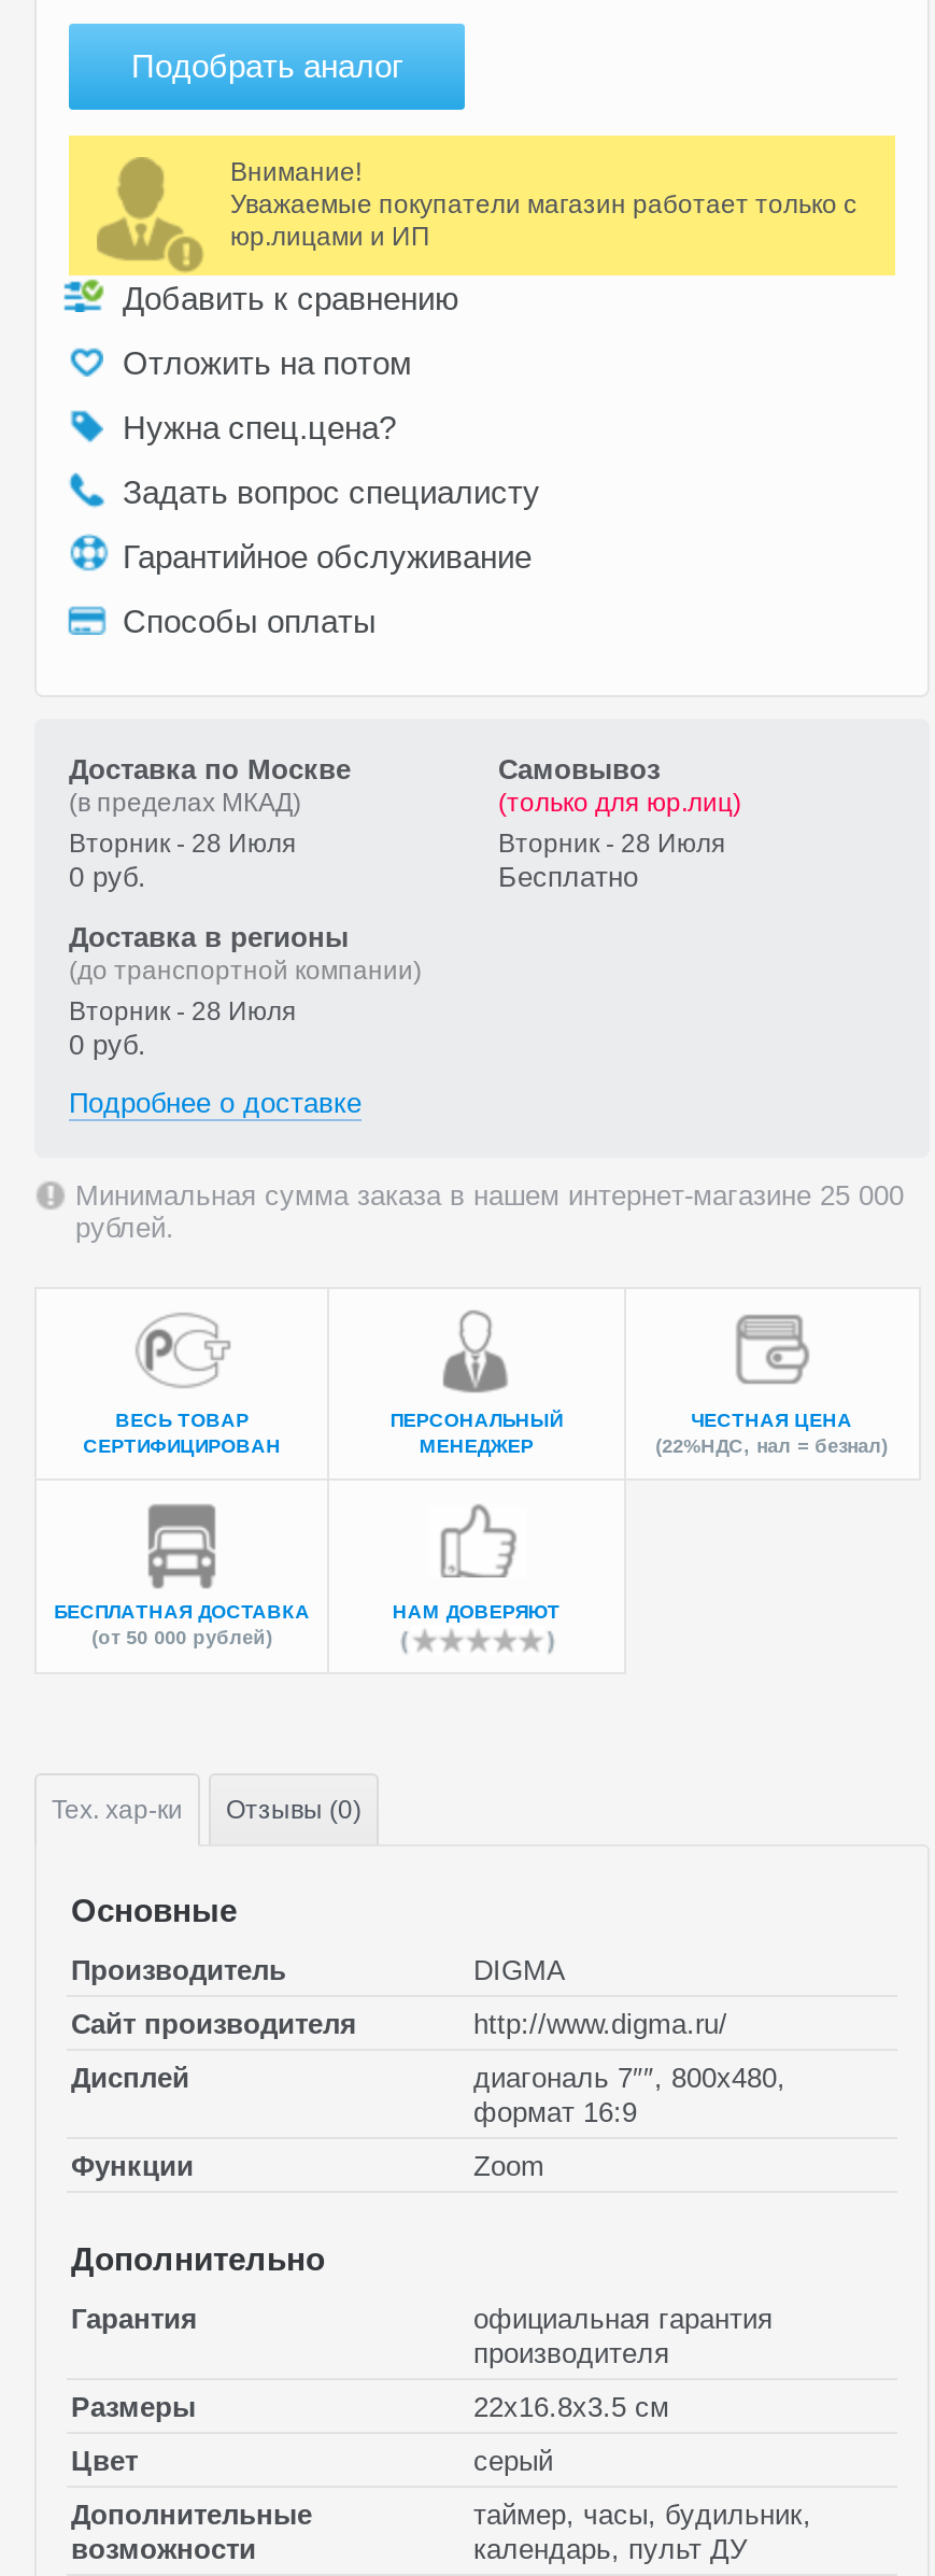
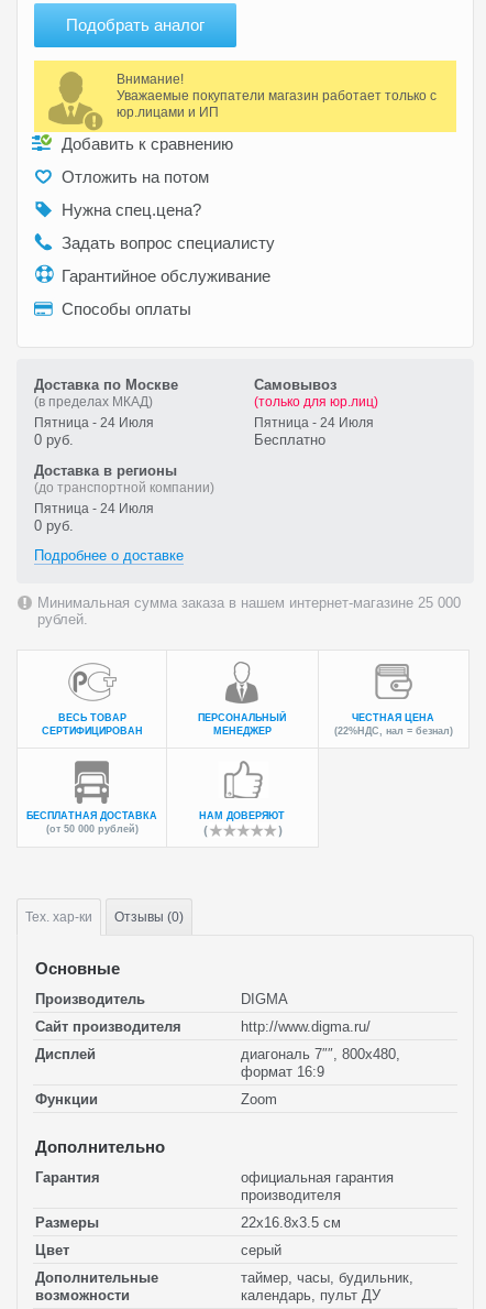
- Вторник - 28 Июля
+ Пятница - 24 Июля

- Вторник - 28 Июля
+ Пятница - 24 Июля

- Вторник - 28 Июля
+ Пятница - 24 Июля
